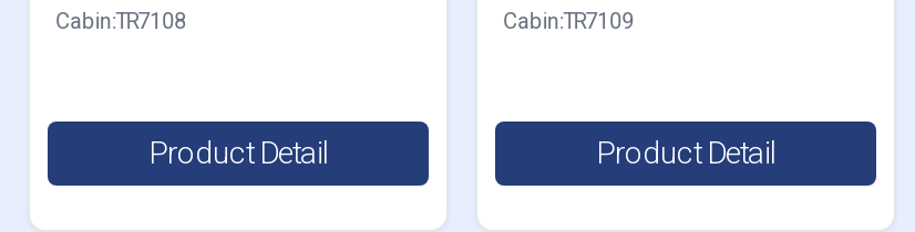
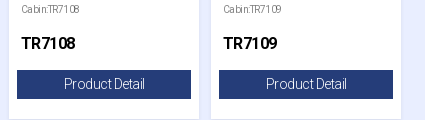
+ TR7108

+ TR7109
